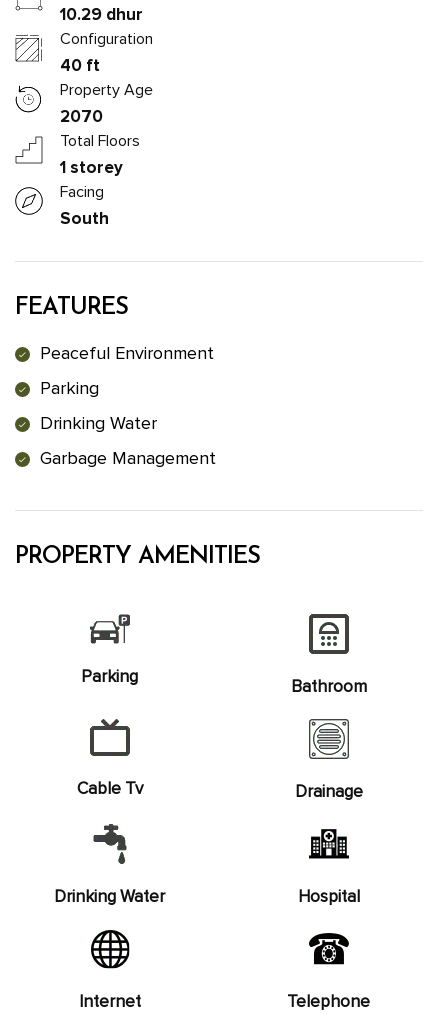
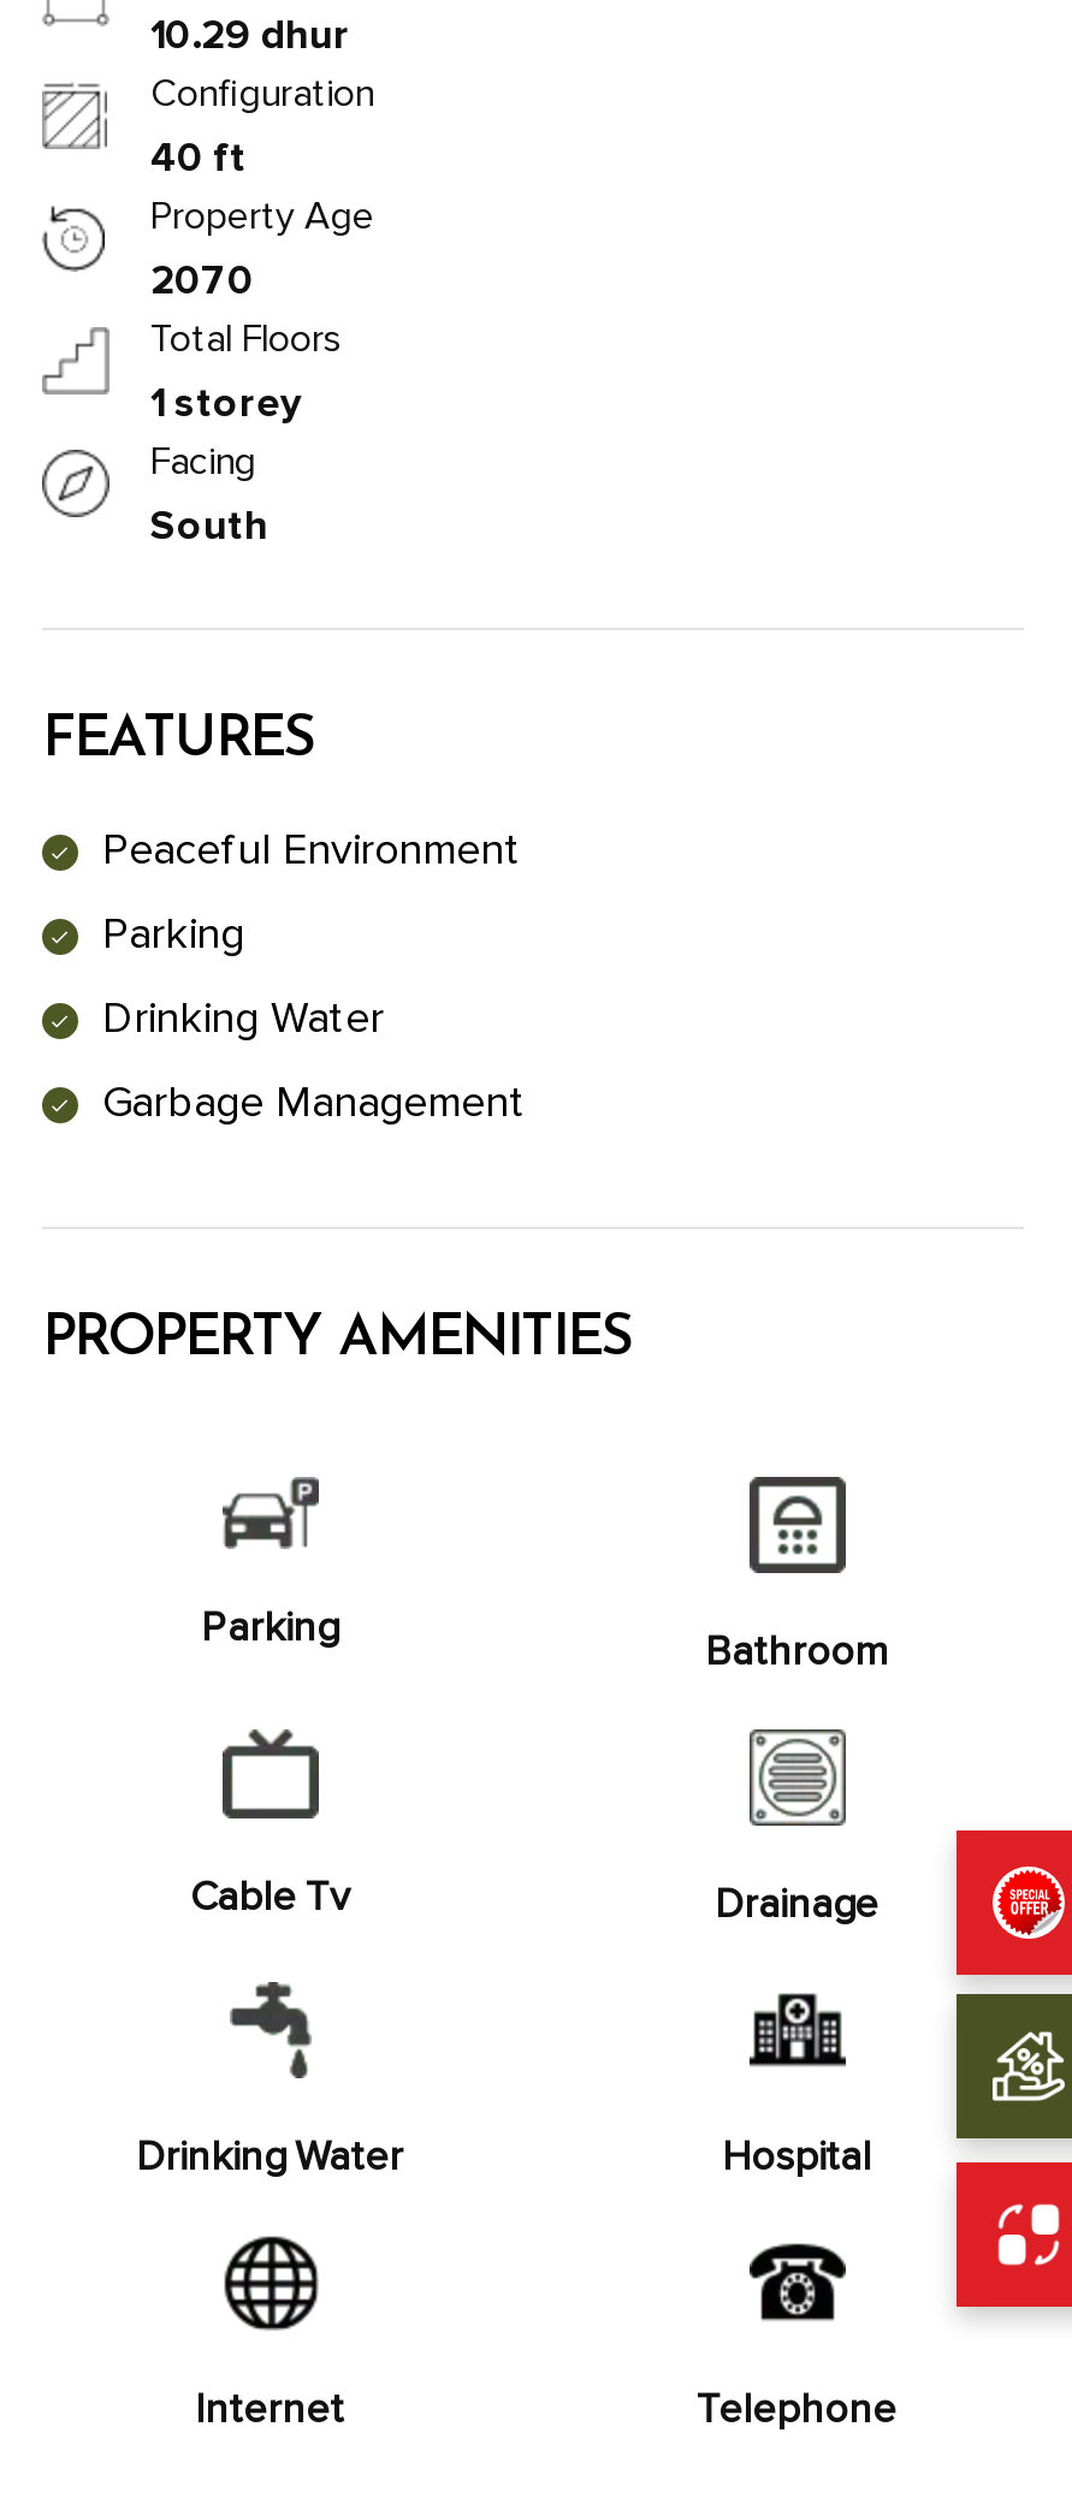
+ [image]
